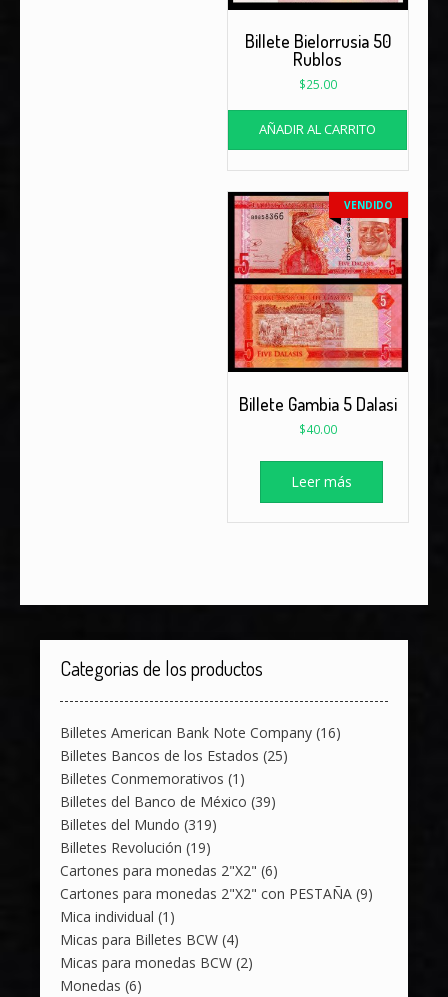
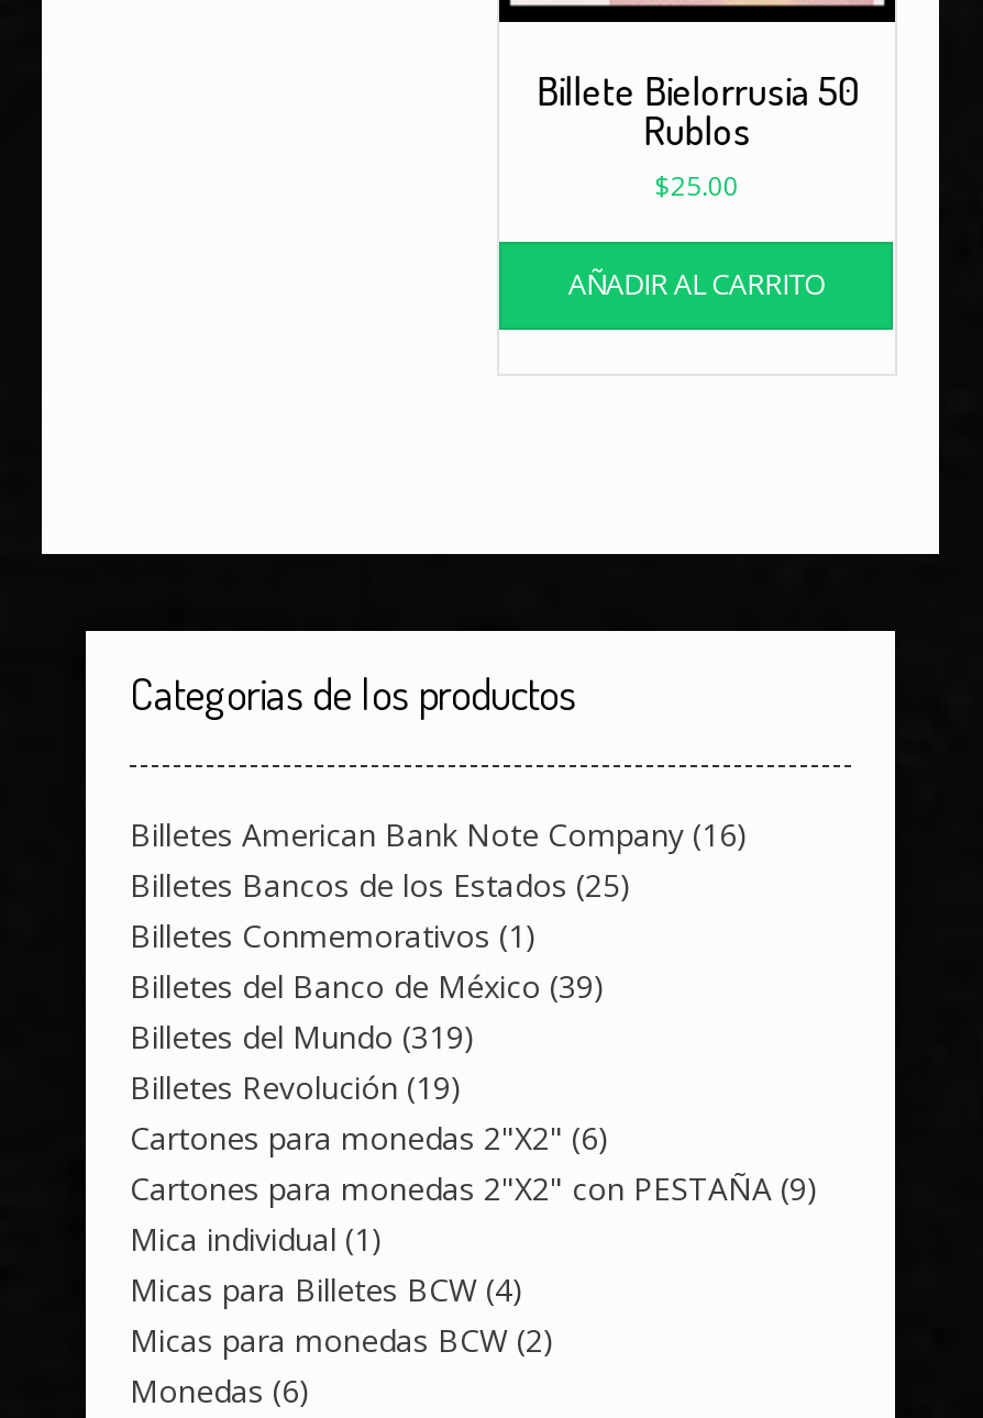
- [image]
- VENDIDO

- Billete Gambia 5 Dalasi
- $40.00
- Leer más
